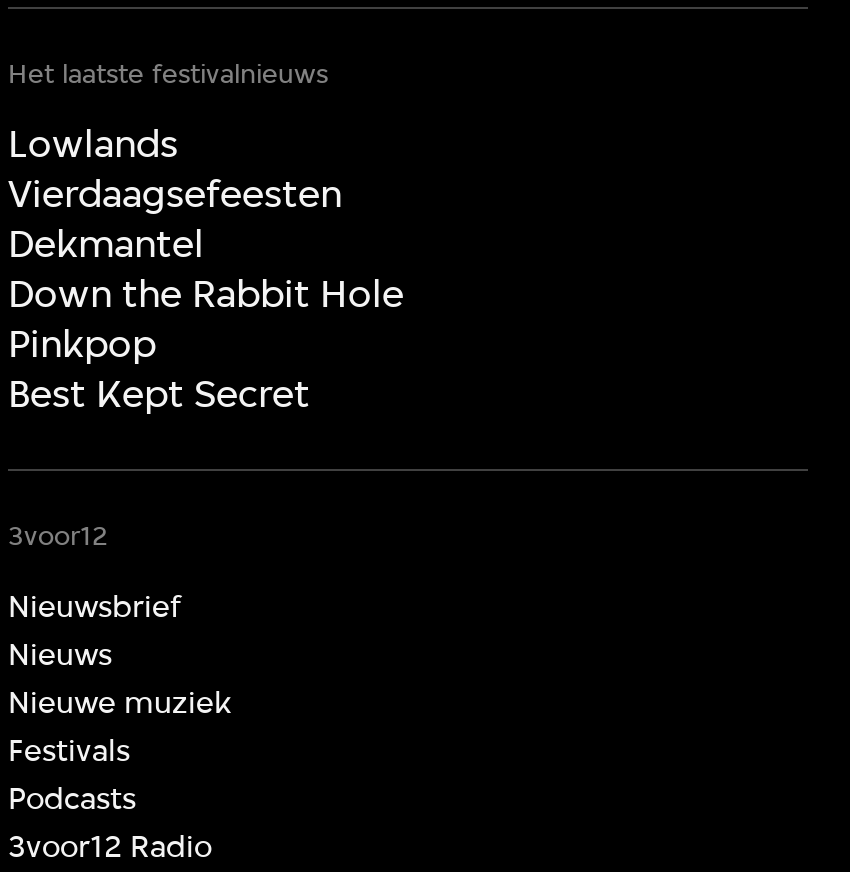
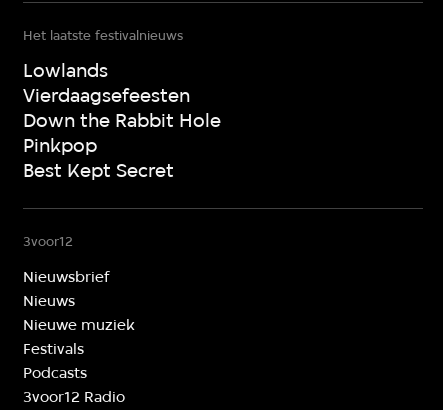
- Dekmantel
